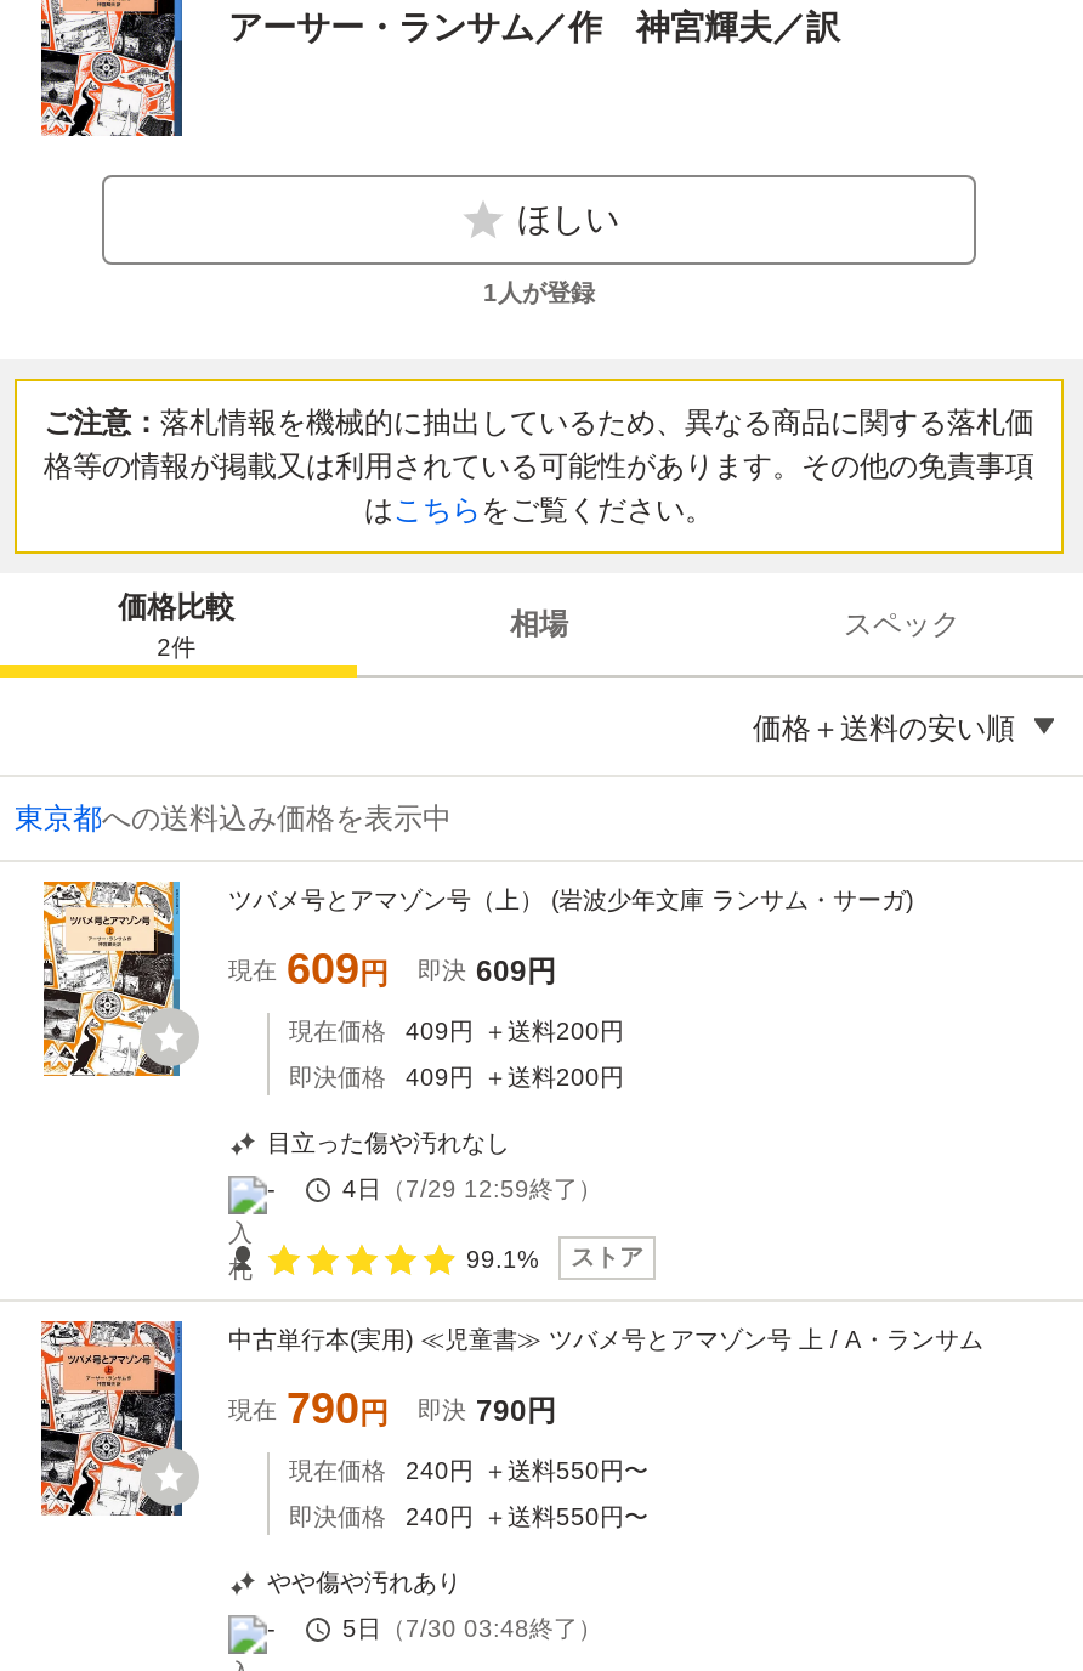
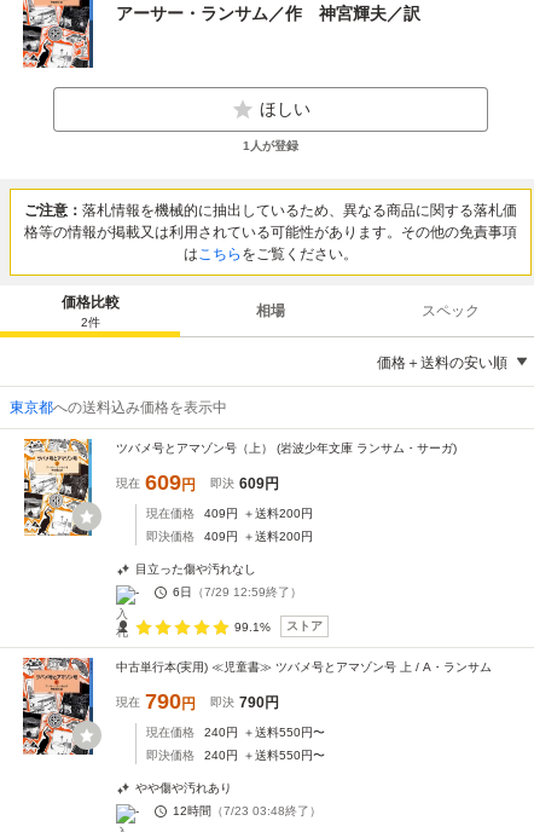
- 4日（7/29 12:59終了）
+ 6日（7/29 12:59終了）

- 5日（7/30 03:48終了）
+ 12時間（7/23 03:48終了）
